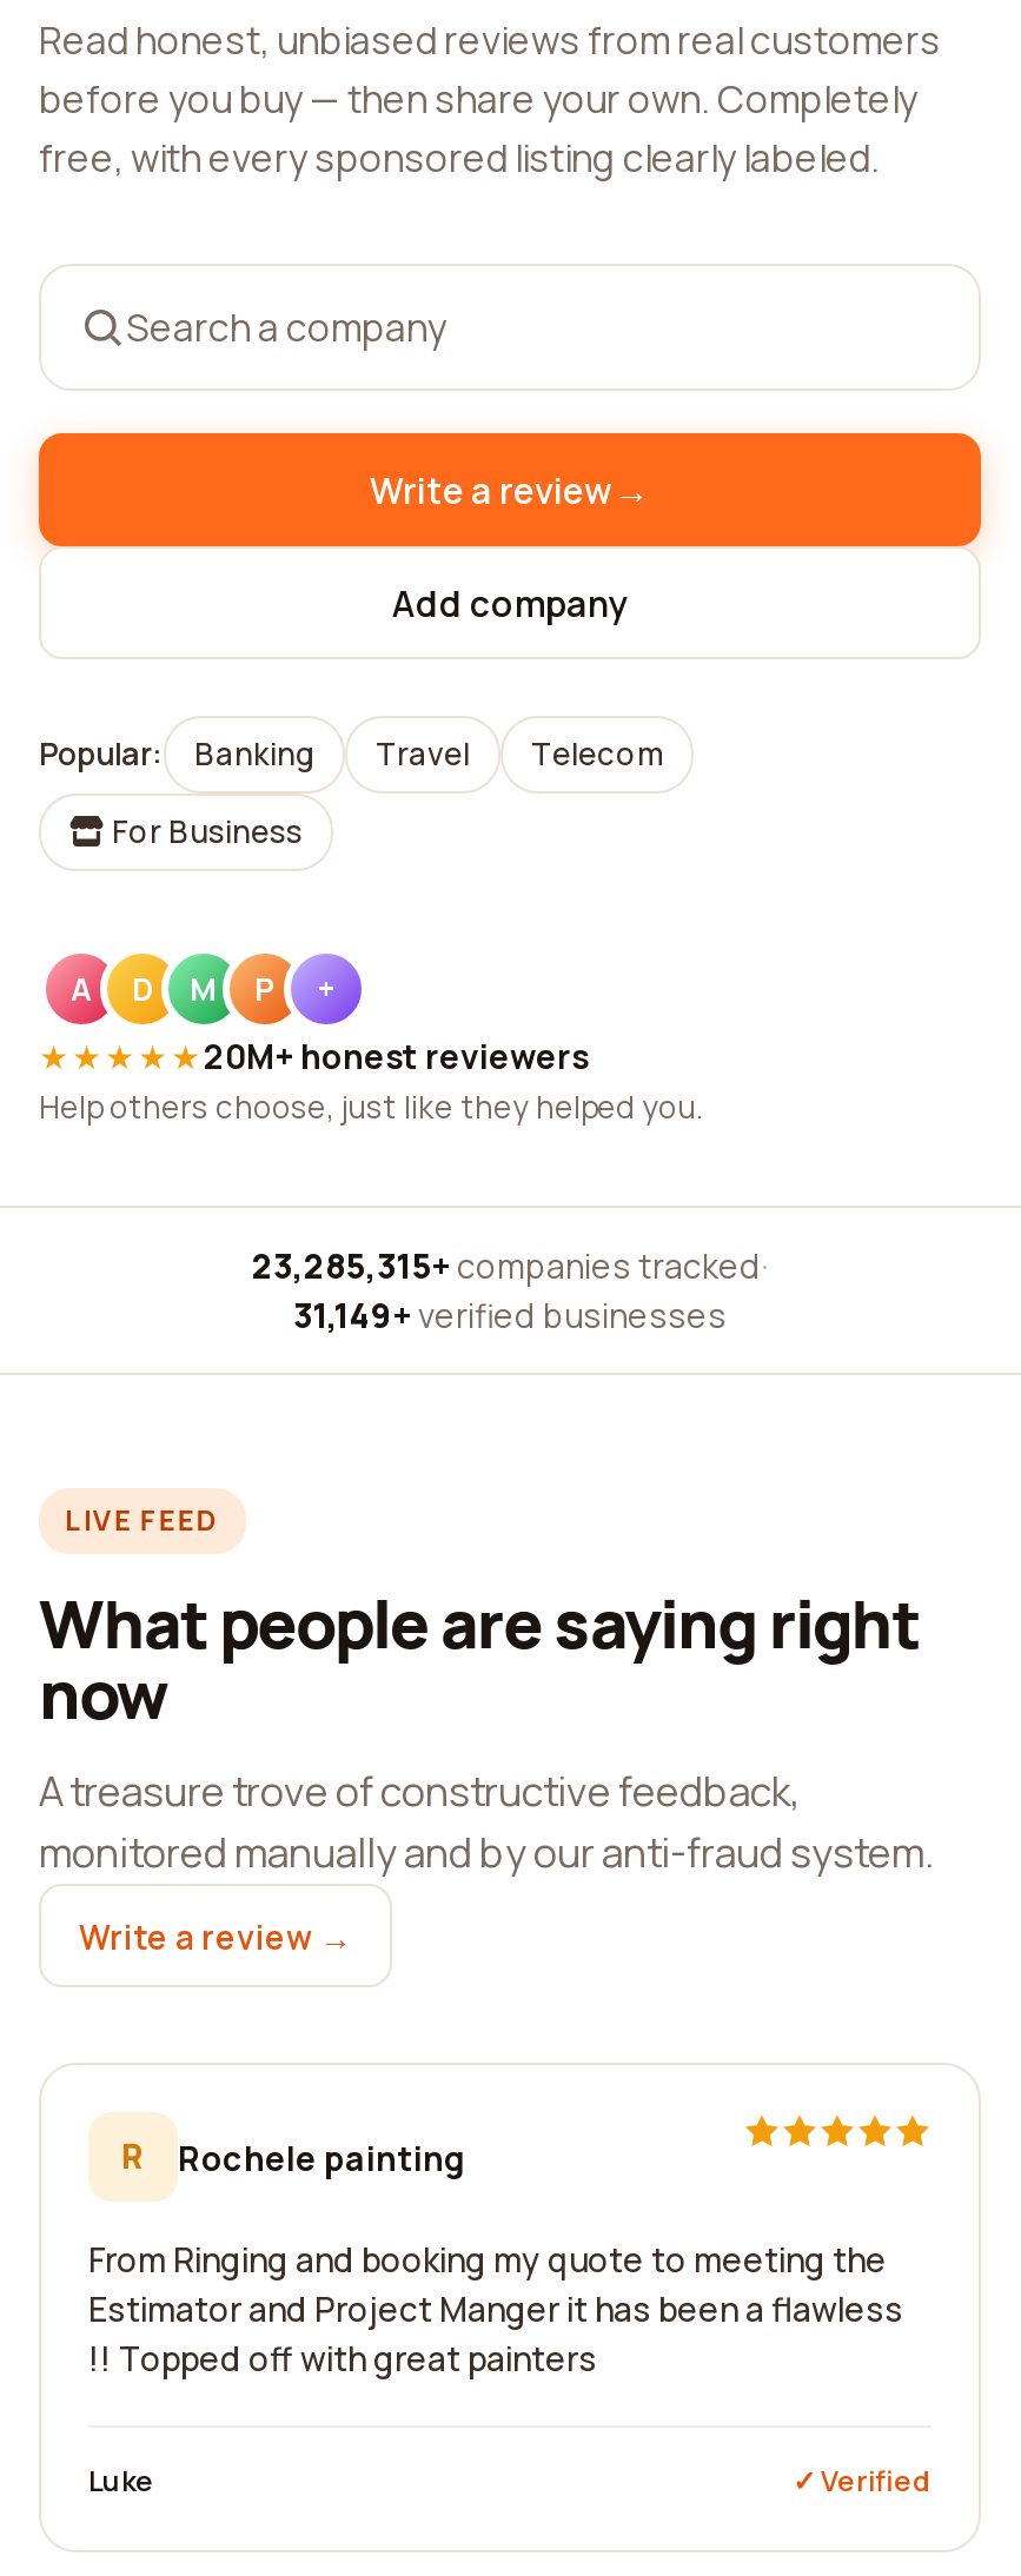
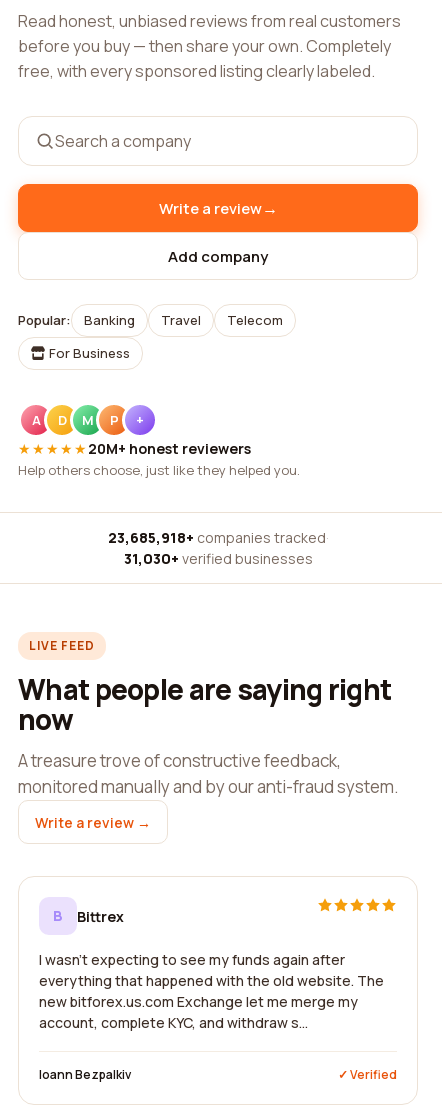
- 23,285,315+ companies tracked ·
+ 23,685,918+ companies tracked ·

- 31,149+ verified businesses
+ 31,030+ verified businesses

- R
- Rochele painting
+ B
+ Bittrex

- From Ringing and booking my quote to meeting the
- Estimator and Project Manger it has been a flawless
- !! Topped off with great painters
+ I wasn't expecting to see my funds again after
+ everything that happened with the old website. The
+ new bitforex.us.com Exchange let me merge my
+ account, complete KYC, and withdraw s...

- Luke
+ Ioann Bezpalkiv
